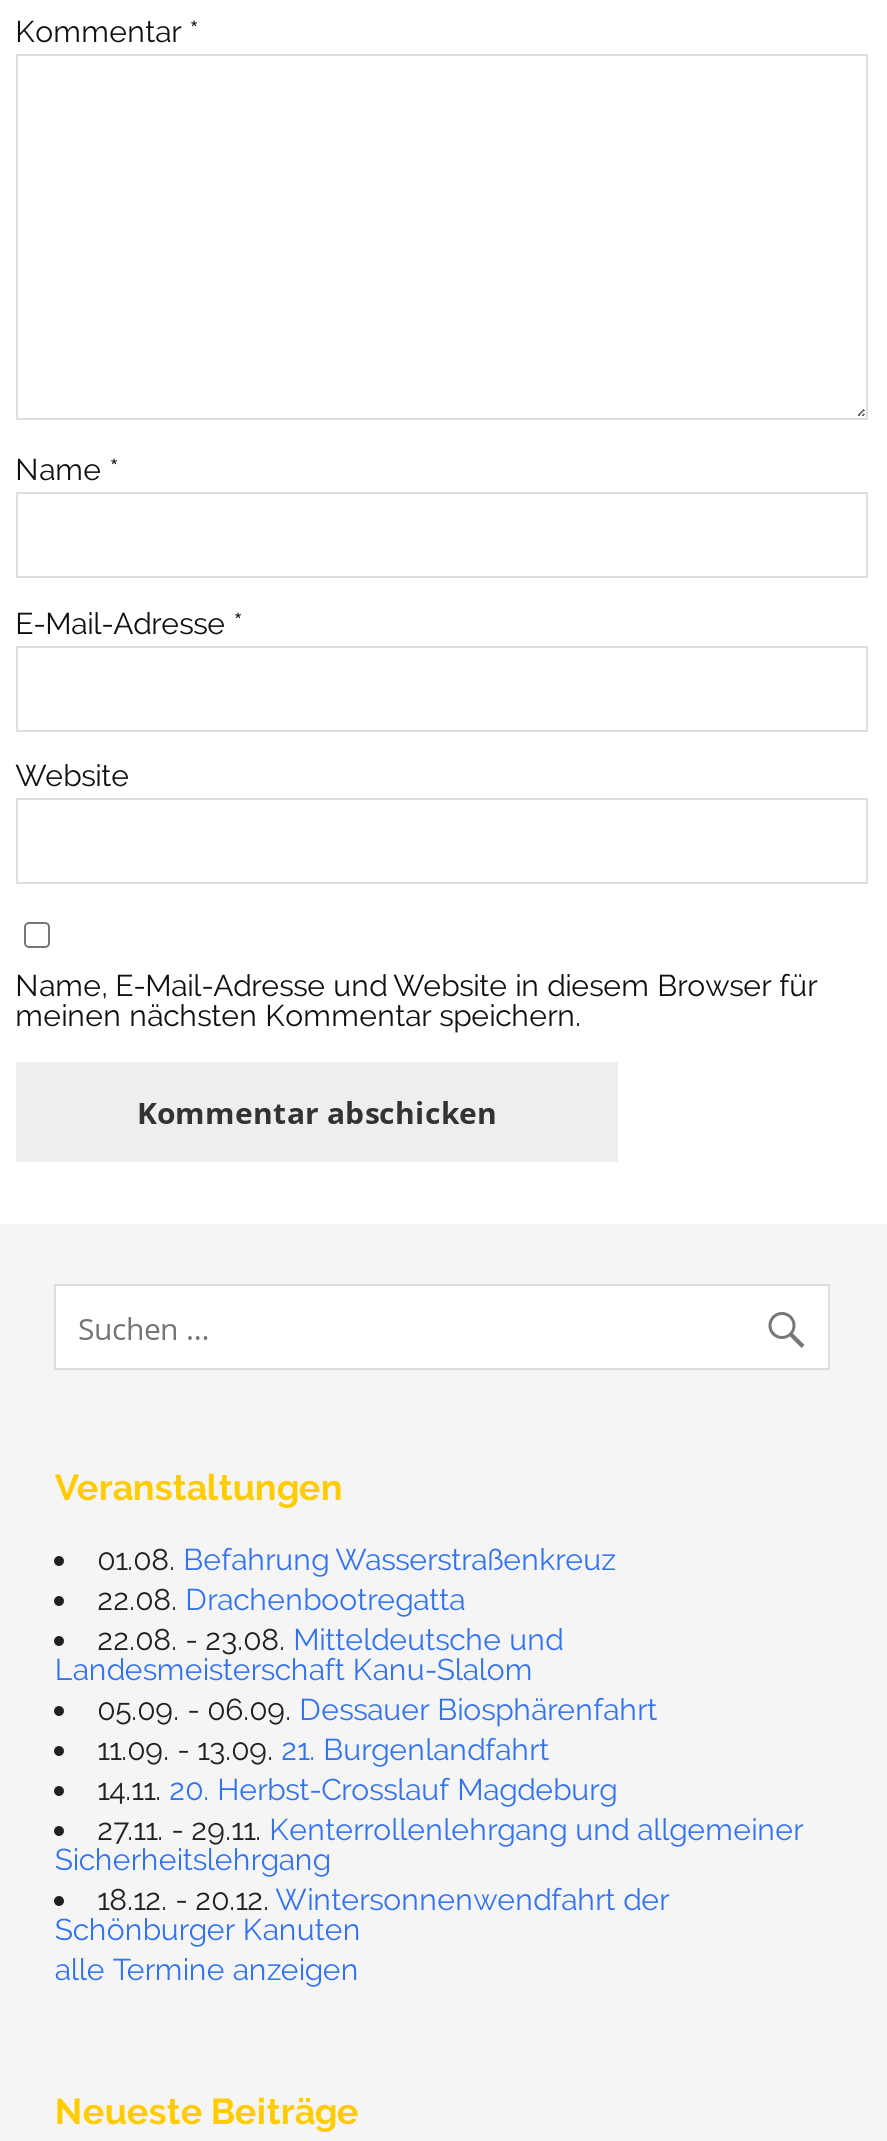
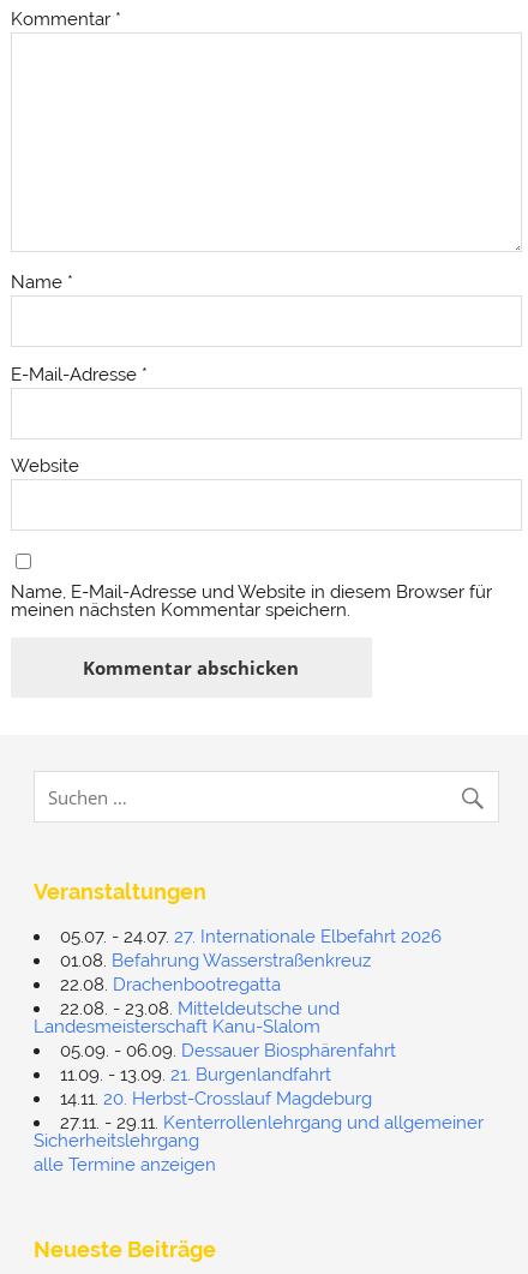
+ 05.07. - 24.07. 27. Internationale Elbefahrt 2026

moved down: 01.08. Befahrung Wasserstraßenkreuz | 22.08. Drachenbootregatta | 22.08. - 23.08. Mitteldeutsche und | ... | 27.11. - 29.11. Kenterrollenlehrgang und allgemeiner | Sicherheitslehrgang

- 18.12. - 20.12. Wintersonnenwendfahrt der
- Schönburger Kanuten
